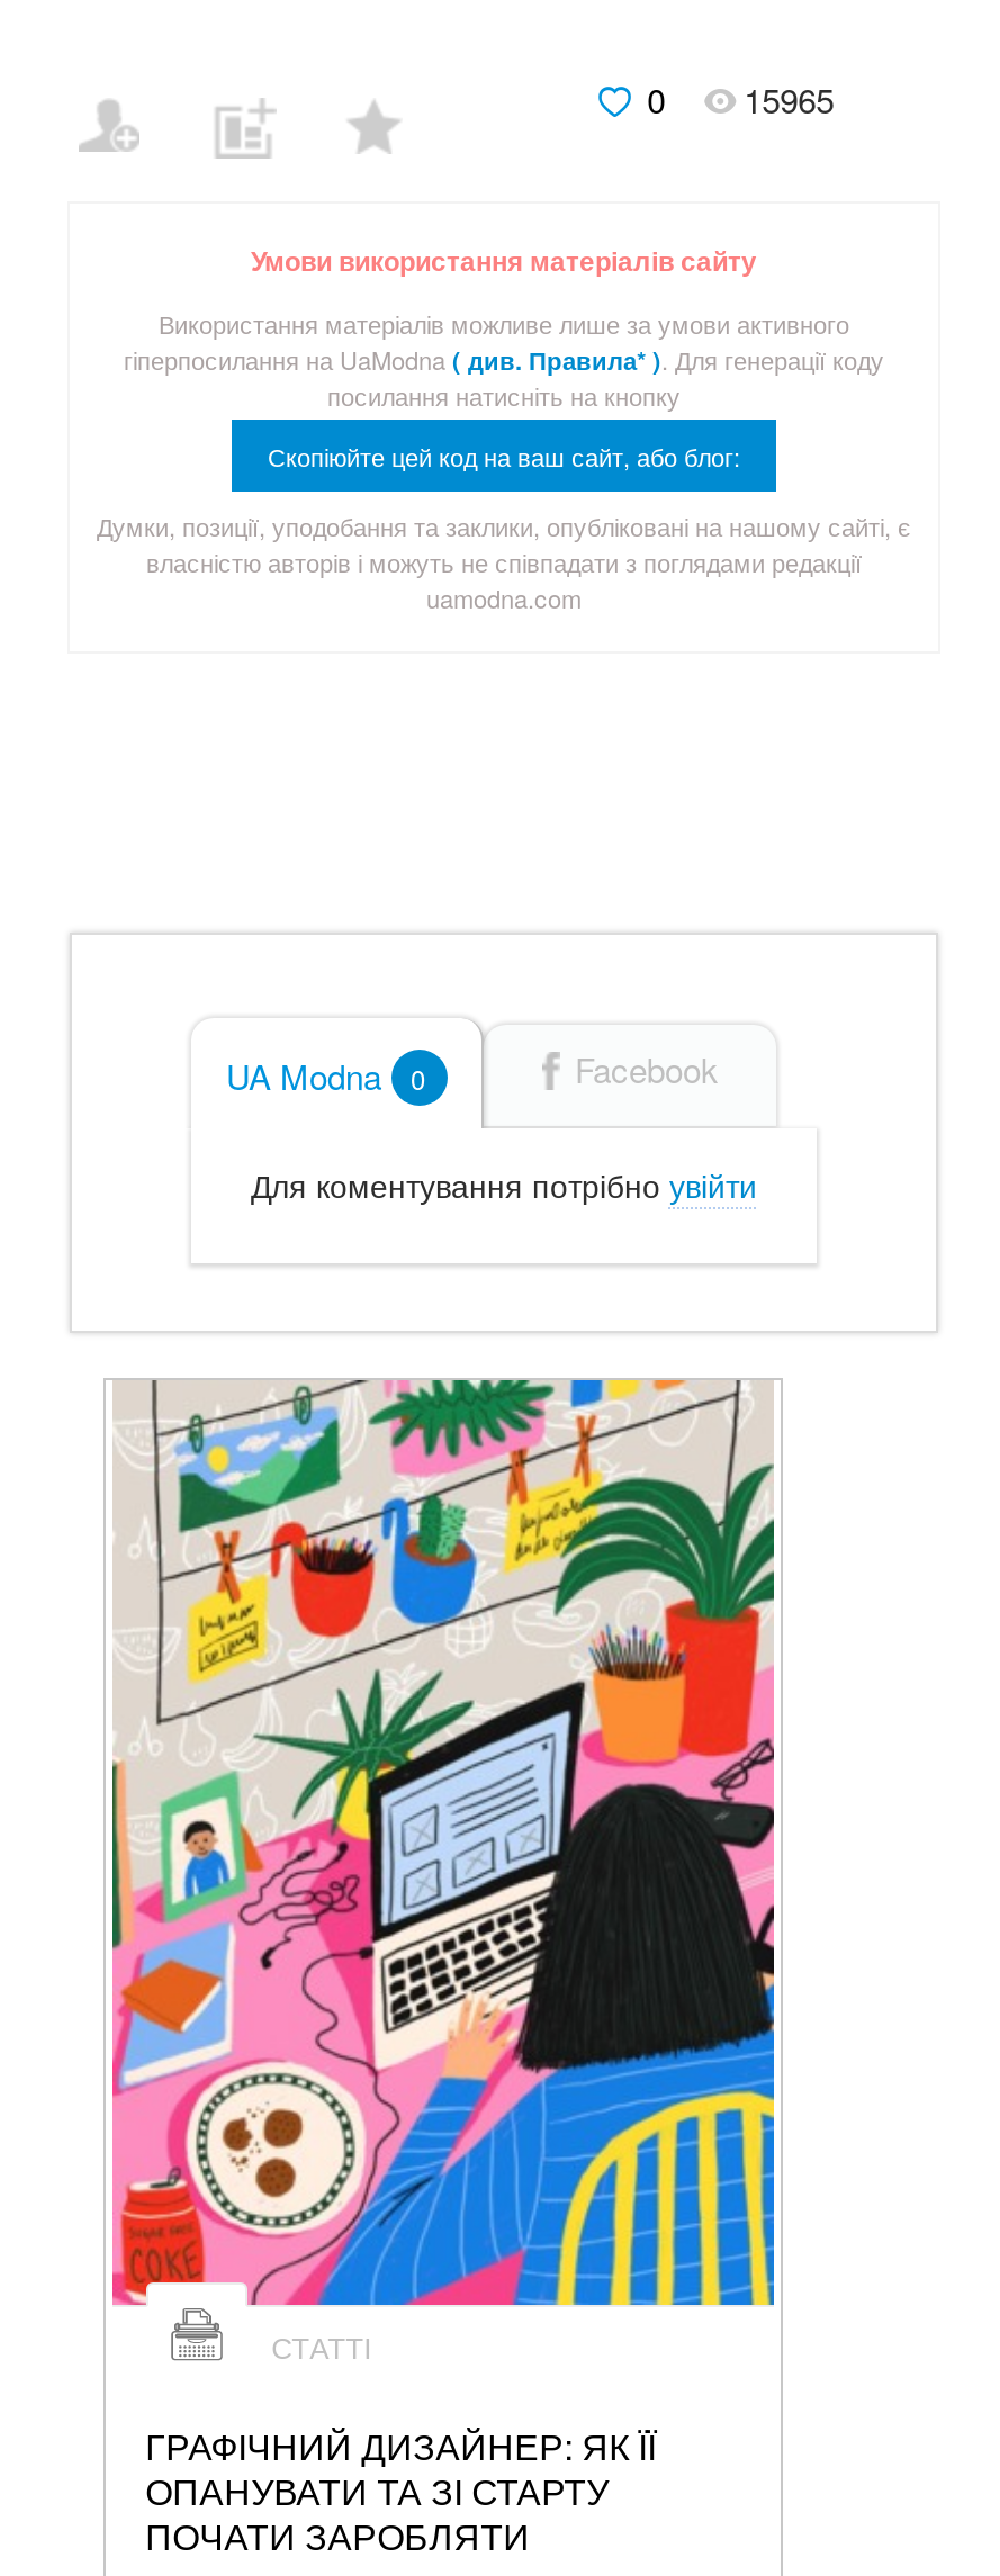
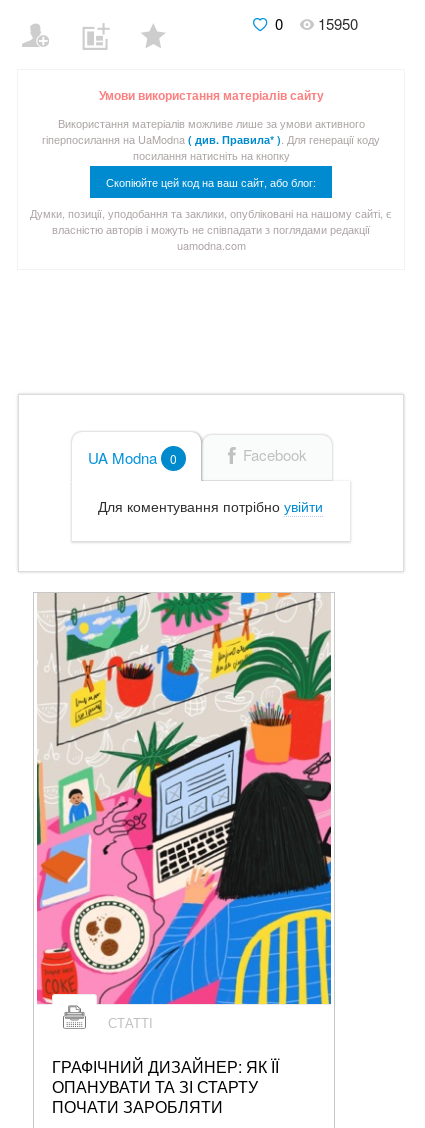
- 0 15965
+ 0 15950
